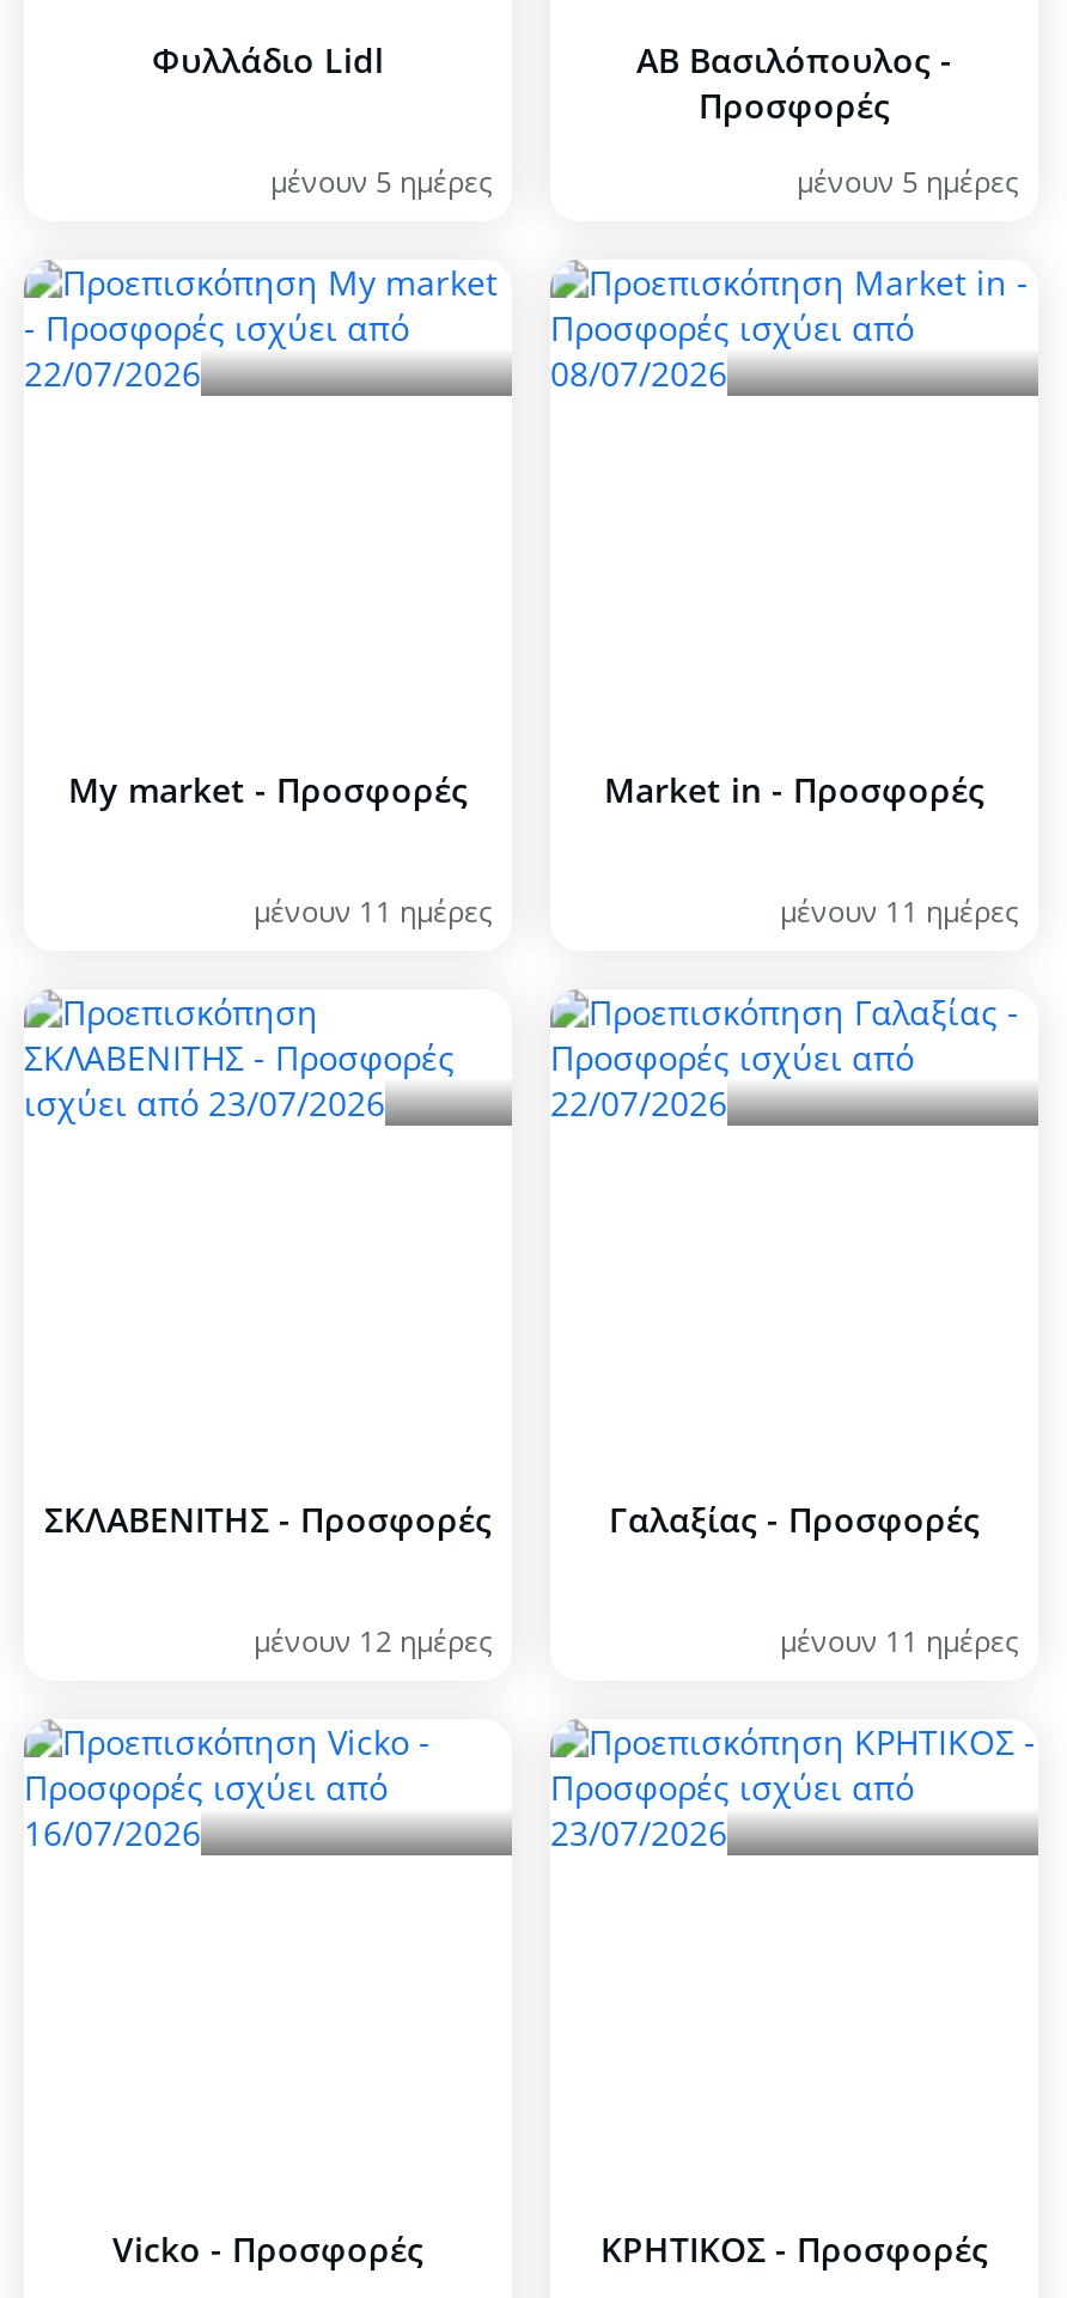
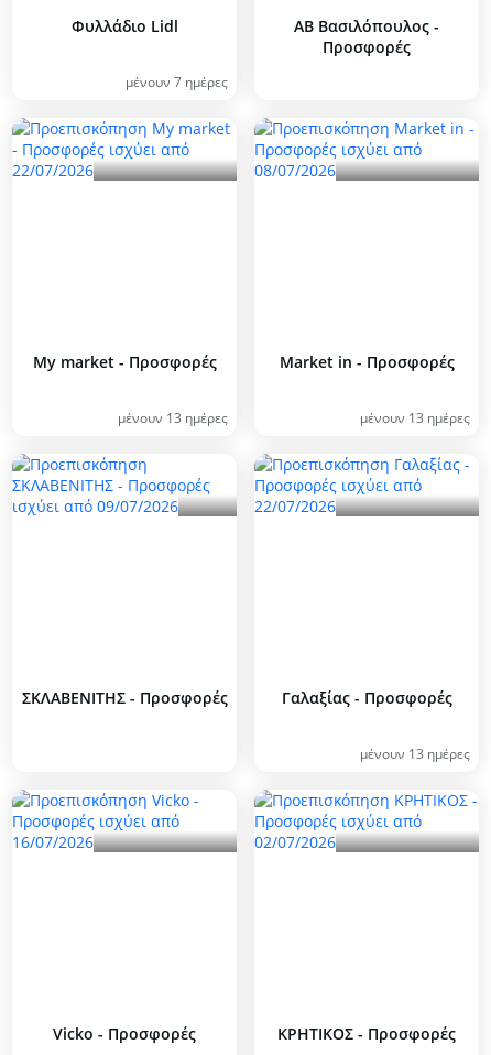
- μένουν 5 ημέρες
+ μένουν 7 ημέρες

- μένουν 5 ημέρες

- μένουν 11 ημέρες
+ μένουν 13 ημέρες

- μένουν 11 ημέρες
+ μένουν 13 ημέρες

- μένουν 12 ημέρες

- μένουν 11 ημέρες
+ μένουν 13 ημέρες
